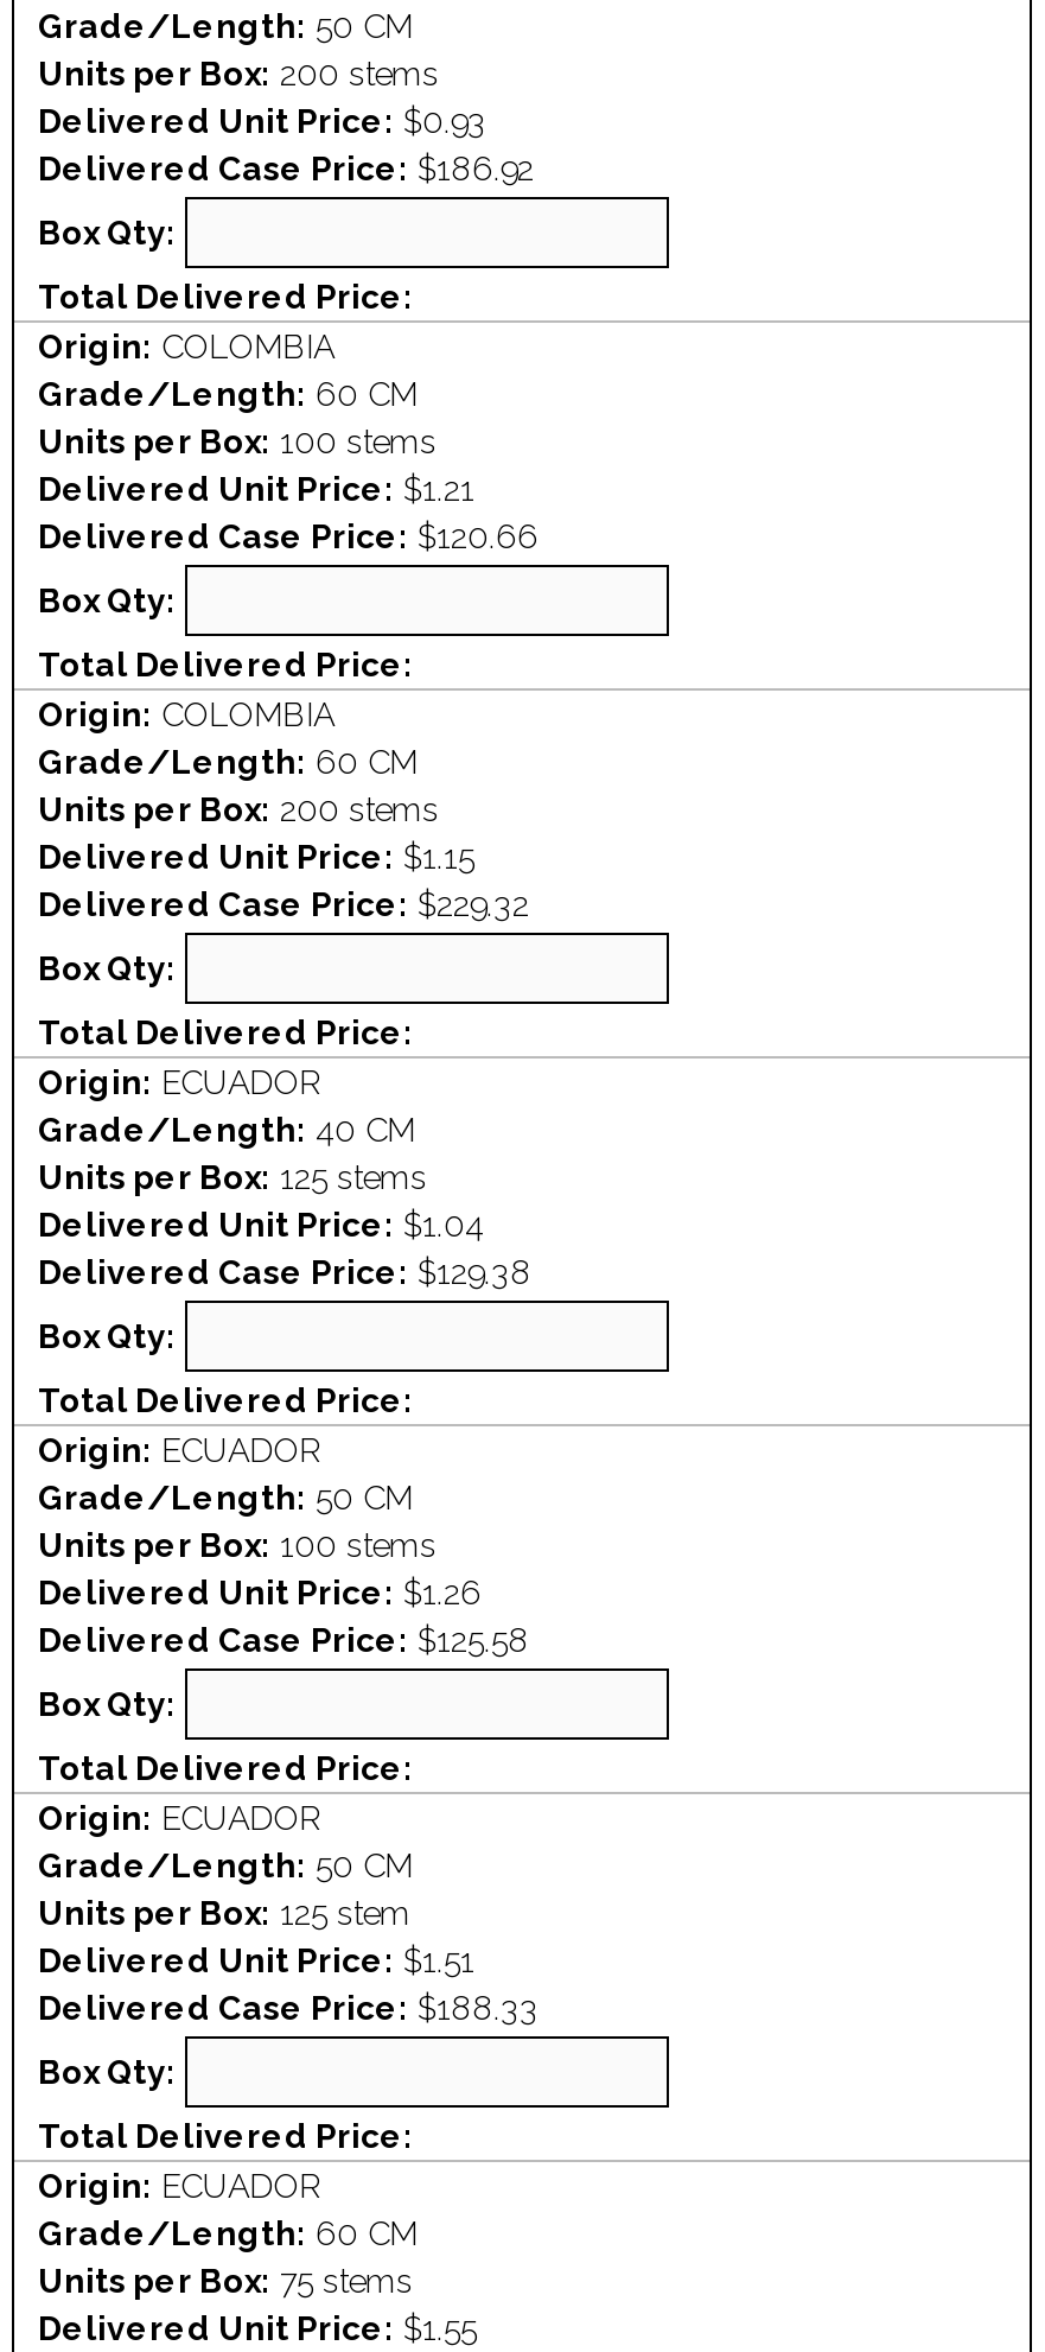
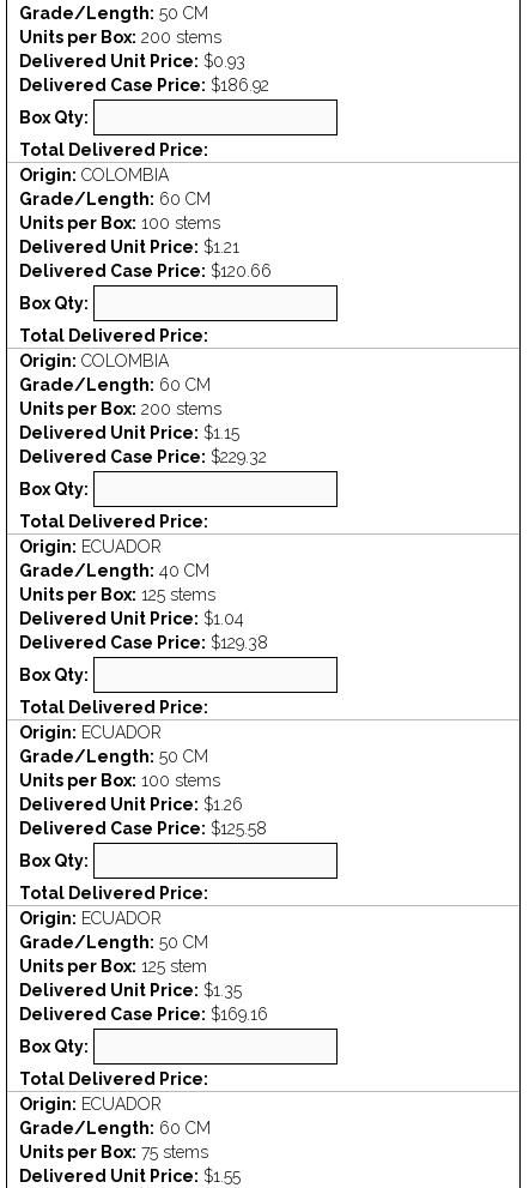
- Delivered Unit Price: $1.51
+ Delivered Unit Price: $1.35

- Delivered Case Price: $188.33
+ Delivered Case Price: $169.16
